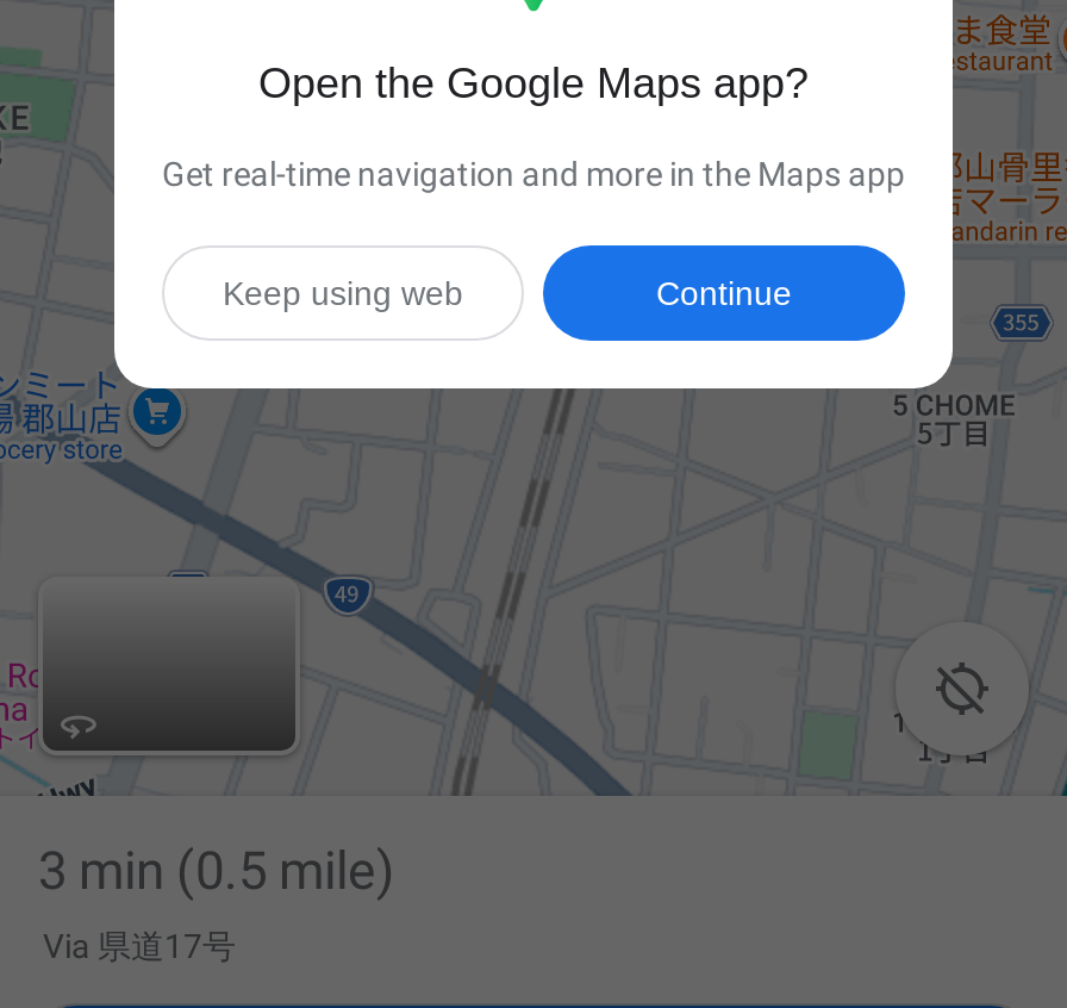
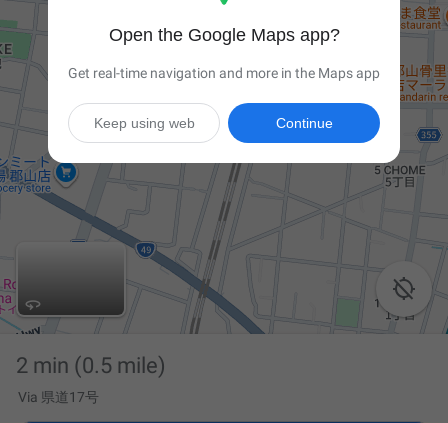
- 3 min (0.5 mile)
+ 2 min (0.5 mile)
